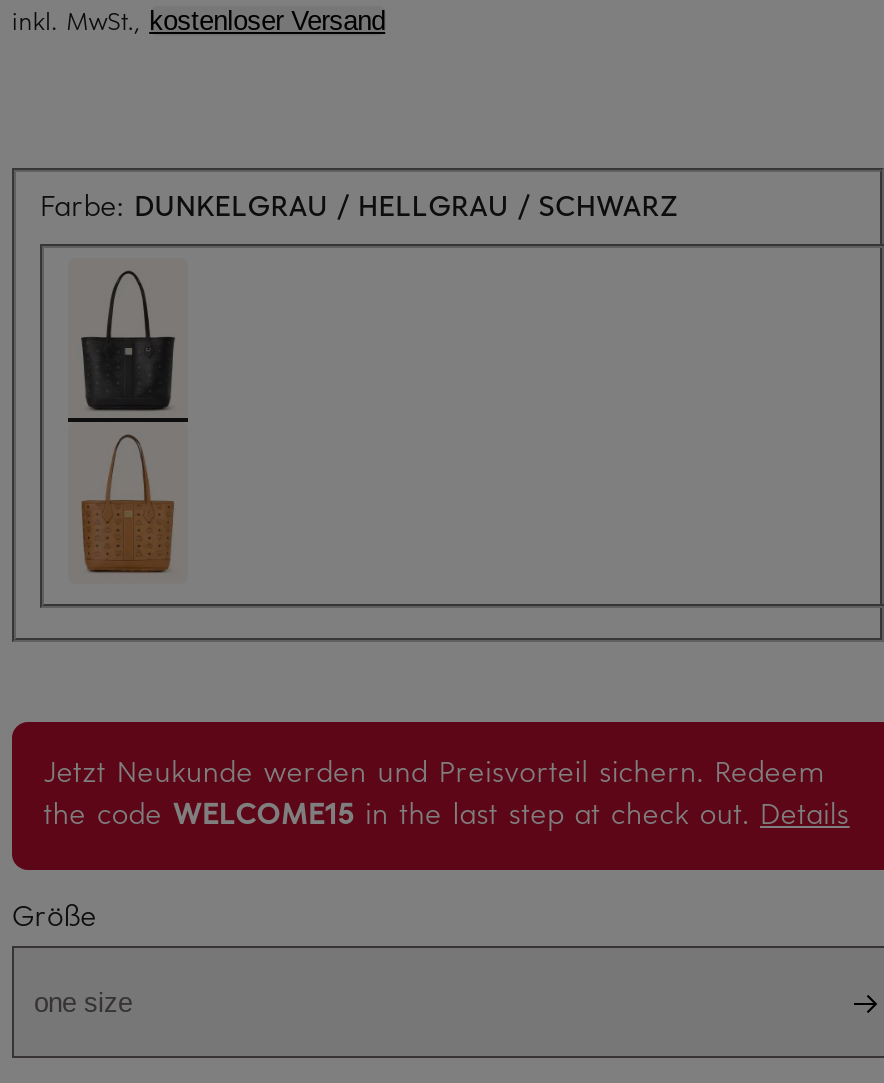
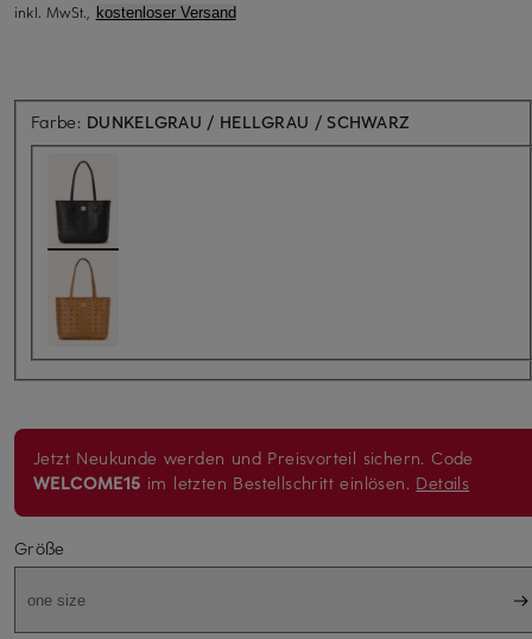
- Jetzt Neukunde werden und Preisvorteil sichern. Redeem
- the code WELCOME15 in the last step at check out. Details
+ Jetzt Neukunde werden und Preisvorteil sichern. Code
+ WELCOME15 im letzten Bestellschritt einlösen. Details
